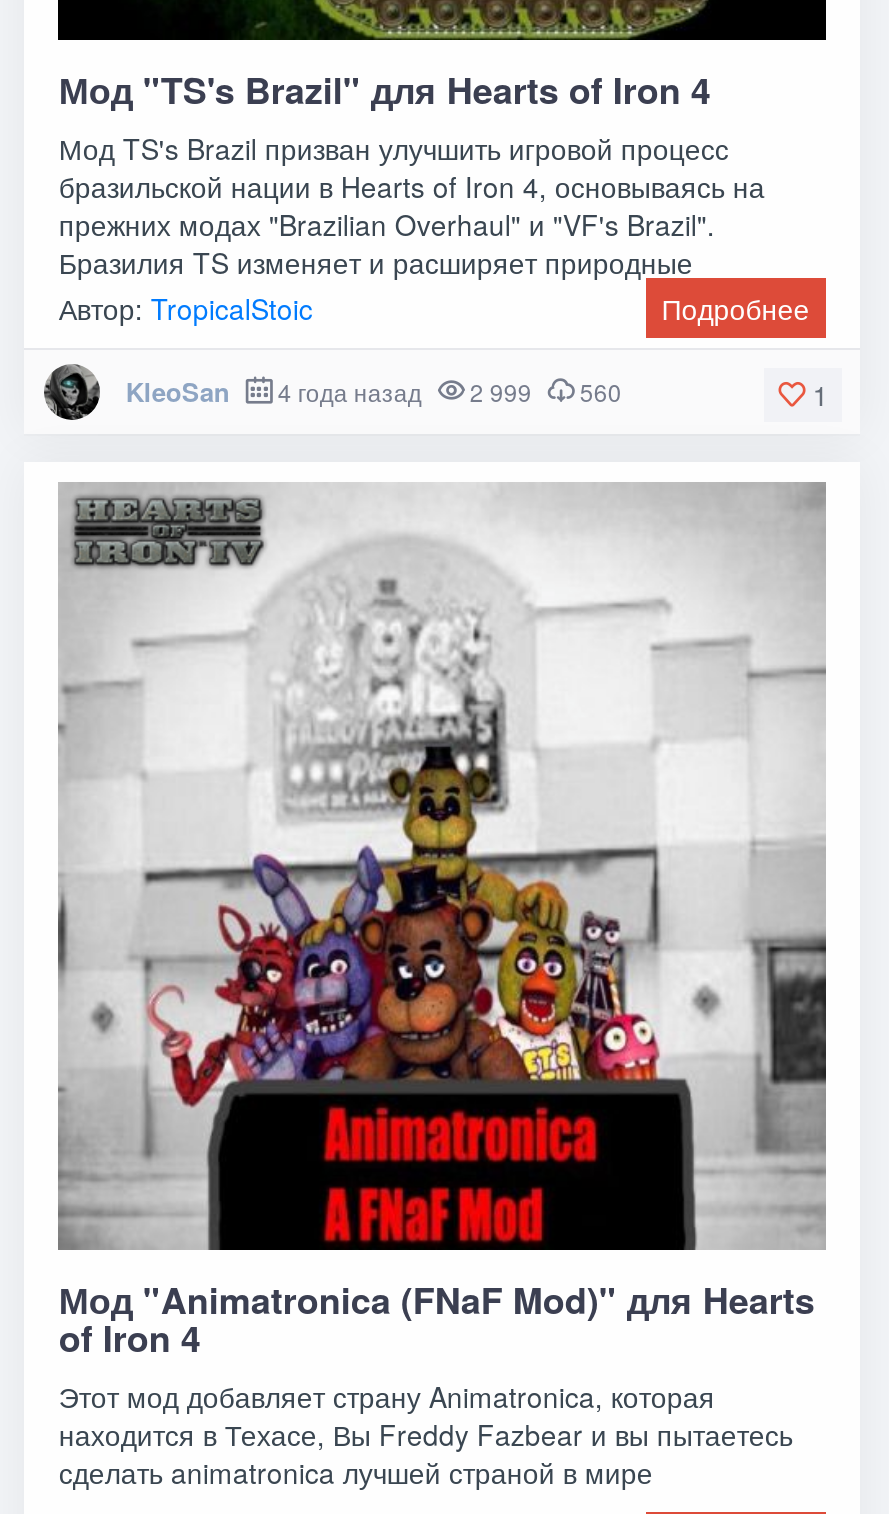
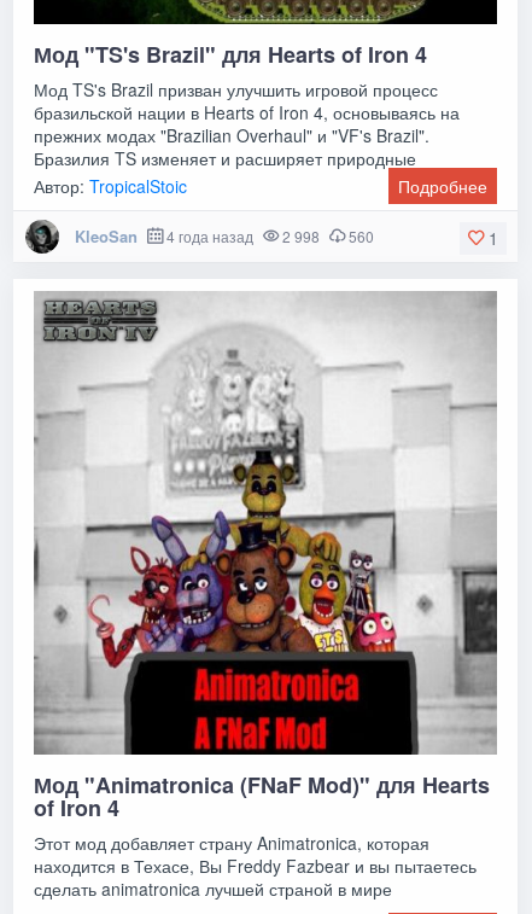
- KleoSan 4 года назад 2 999 560
+ KleoSan 4 года назад 2 998 560
